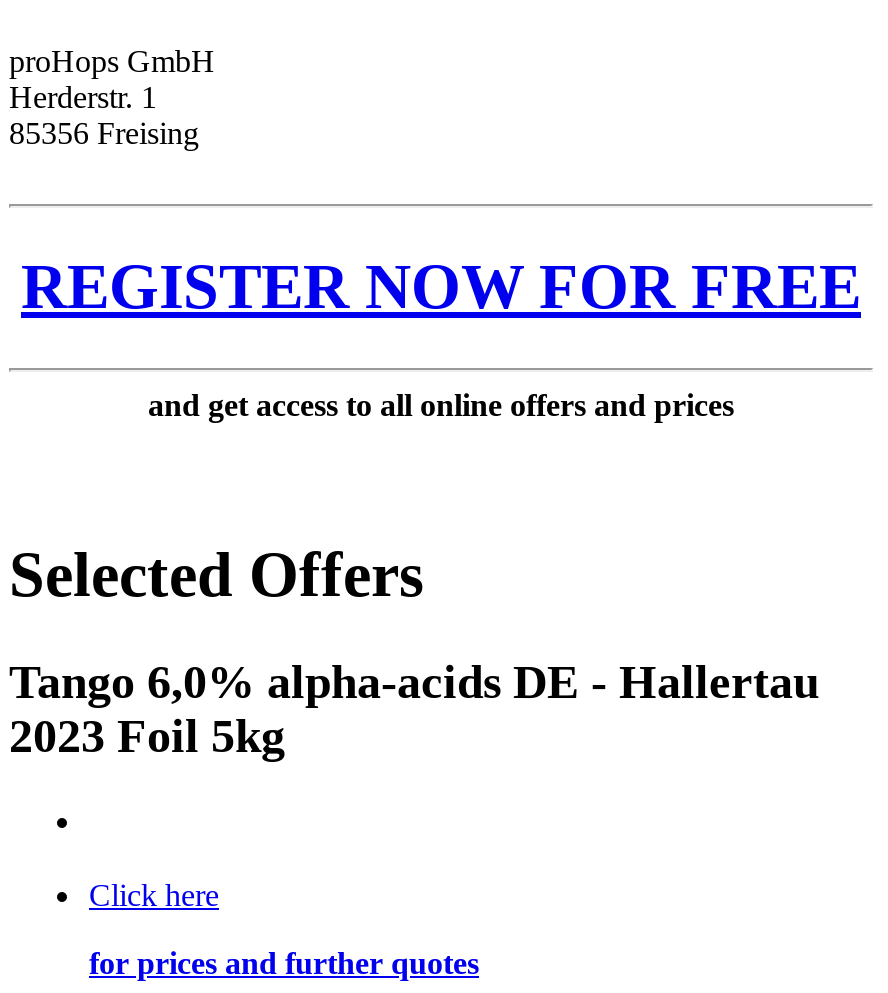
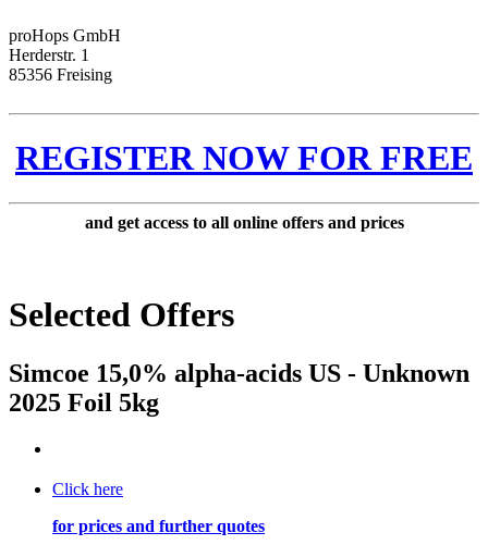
- Tango 6,0% alpha-acids DE - Hallertau
+ Simcoe 15,0% alpha-acids US - Unknown

- 2023 Foil 5kg
+ 2025 Foil 5kg
